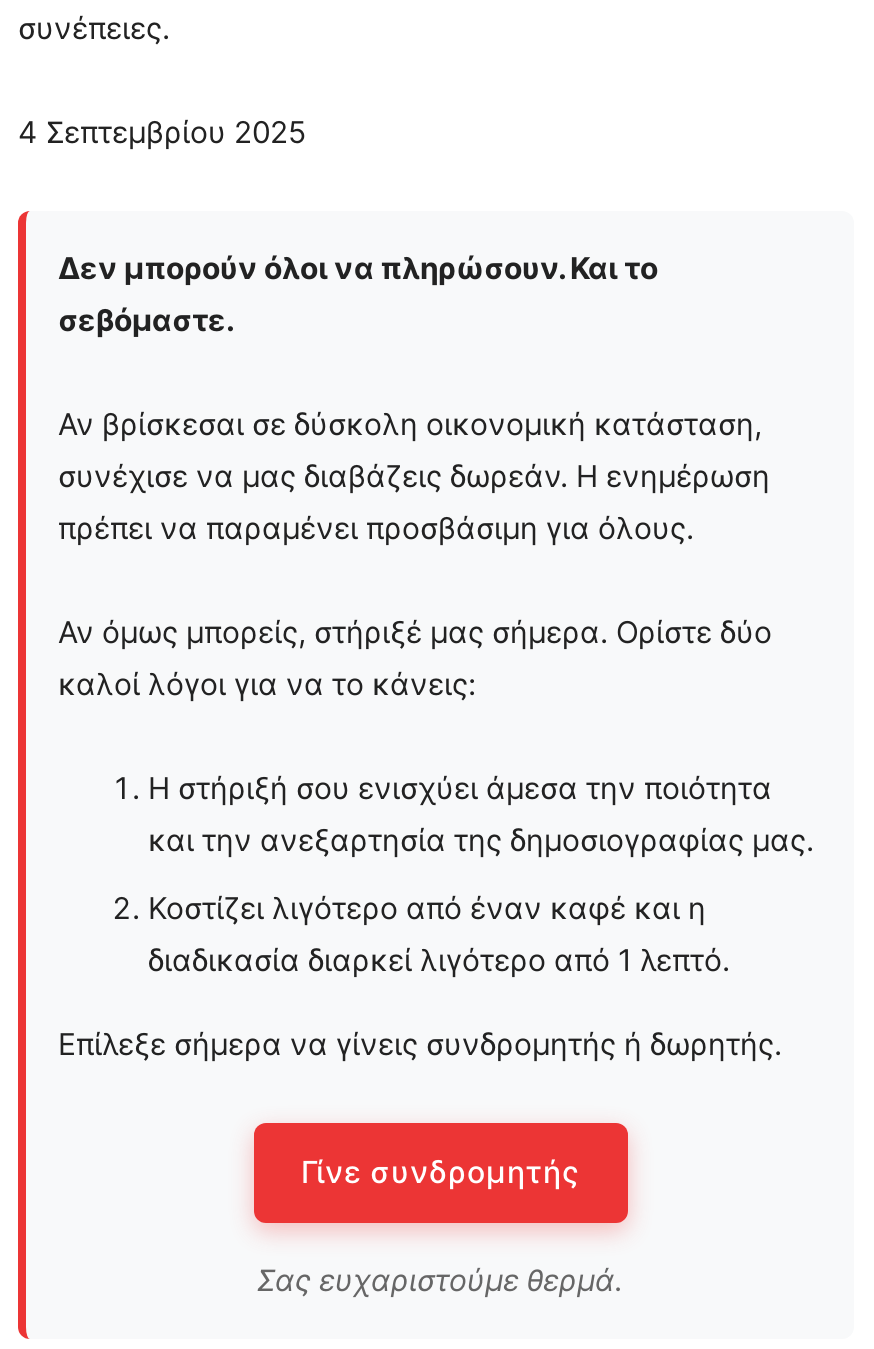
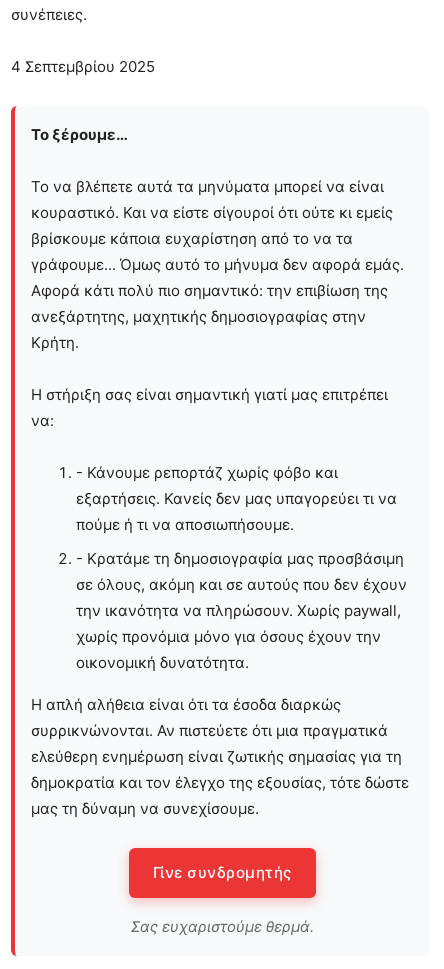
- Δεν μπορούν όλοι να πληρώσουν. Και το
- σεβόμαστε.
+ Το ξέρουμε…

- Αν βρίσκεσαι σε δύσκολη οικονομική κατάσταση,
- συνέχισε να μας διαβάζεις δωρεάν. Η ενημέρωση
- πρέπει να παραμένει προσβάσιμη για όλους.
+ Το να βλέπετε αυτά τα μηνύματα μπορεί να είναι
+ κουραστικό. Και να είστε σίγουροί ότι ούτε κι εμείς
+ βρίσκουμε κάποια ευχαρίστηση από το να τα
+ γράφουμε... Όμως αυτό το μήνυμα δεν αφορά εμάς.
+ Αφορά κάτι πολύ πιο σημαντικό: την επιβίωση της
+ ανεξάρτητης, μαχητικής δημοσιογραφίας στην
+ Kρήτη.

- Αν όμως μπορείς, στήριξέ μας σήμερα. Ορίστε δύο
- καλοί λόγοι για να το κάνεις:
+ Η στήριξη σας είναι σημαντική γιατί μας επιτρέπει
+ να:

- Η στήριξή σου ενισχύει άμεσα την ποιότητα
- και την ανεξαρτησία της δημοσιογραφίας μας.
+ - Κάνουμε ρεπορτάζ χωρίς φόβο και
+ εξαρτήσεις. Κανείς δεν μας υπαγορεύει τι να
+ πούμε ή τι να αποσιωπήσουμε.

- Κοστίζει λιγότερο από έναν καφέ και η
- διαδικασία διαρκεί λιγότερο από 1 λεπτό.
+ - Κρατάμε τη δημοσιογραφία μας προσβάσιμη
+ σε όλους, ακόμη και σε αυτούς που δεν έχουν
+ την ικανότητα να πληρώσουν. Χωρίς paywall,
+ χωρίς προνόμια μόνο για όσους έχουν την
+ οικονομική δυνατότητα.

- Επίλεξε σήμερα να γίνεις συνδρομητής ή δωρητής.
+ Η απλή αλήθεια είναι ότι τα έσοδα διαρκώς
+ συρρικνώνονται. Αν πιστεύετε ότι μια πραγματικά
+ ελεύθερη ενημέρωση είναι ζωτικής σημασίας για τη
+ δημοκρατία και τον έλεγχο της εξουσίας, τότε δώστε
+ μας τη δύναμη να συνεχίσουμε.
